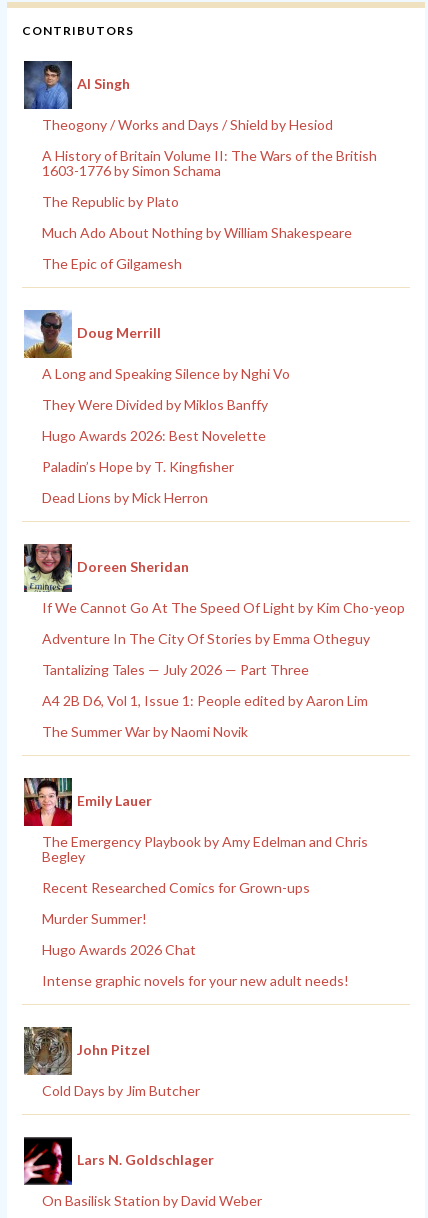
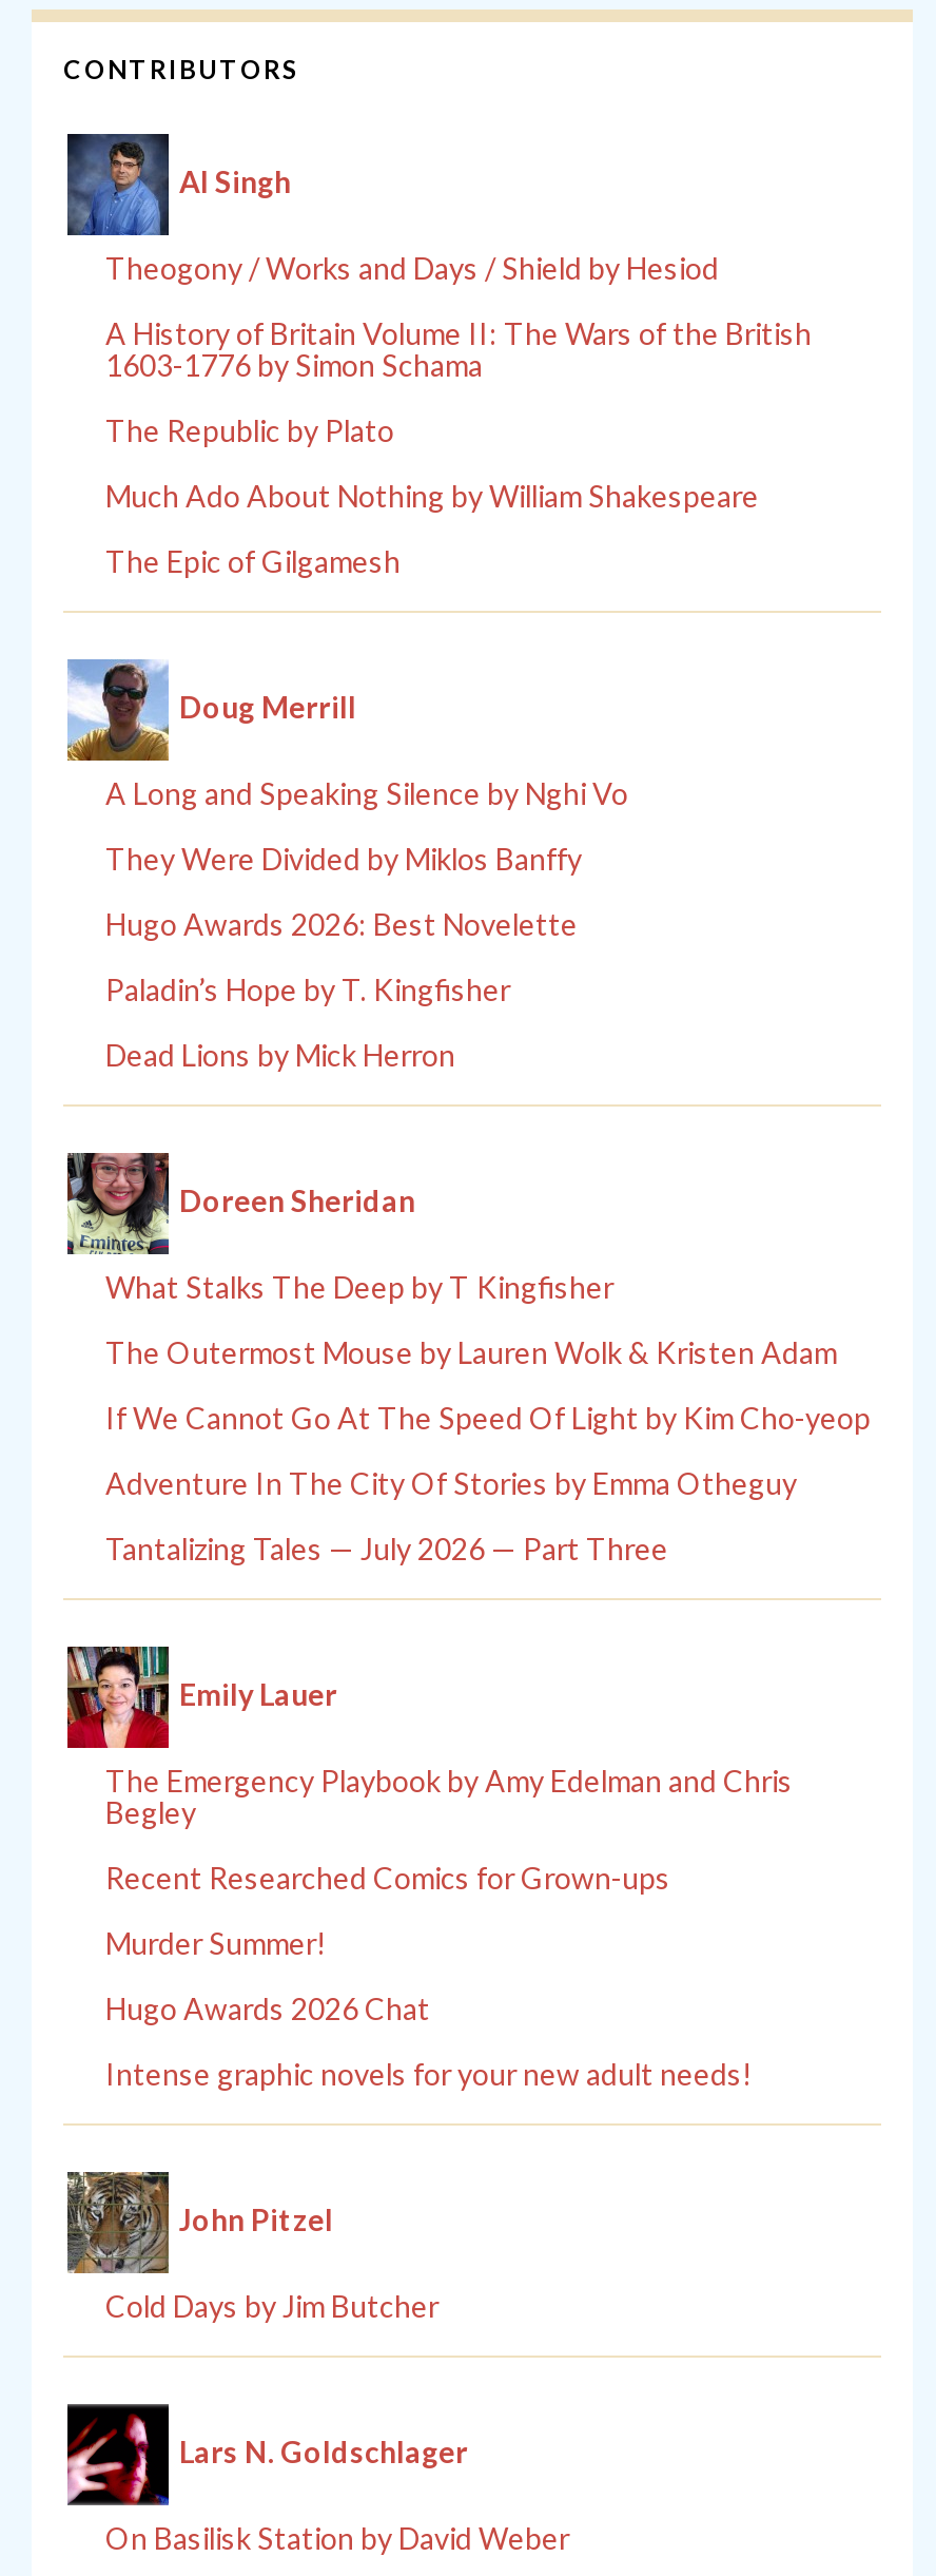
+ What Stalks The Deep by T Kingfisher
+ The Outermost Mouse by Lauren Wolk & Kristen Adam

moved down: If We Cannot Go At The Speed Of Light by Kim Cho-yeop | Adventure In The City Of Stories by Emma Otheguy | Tantalizing Tales — July 2026 — Part Three

- A4 2B D6, Vol 1, Issue 1: People edited by Aaron Lim
- The Summer War by Naomi Novik
